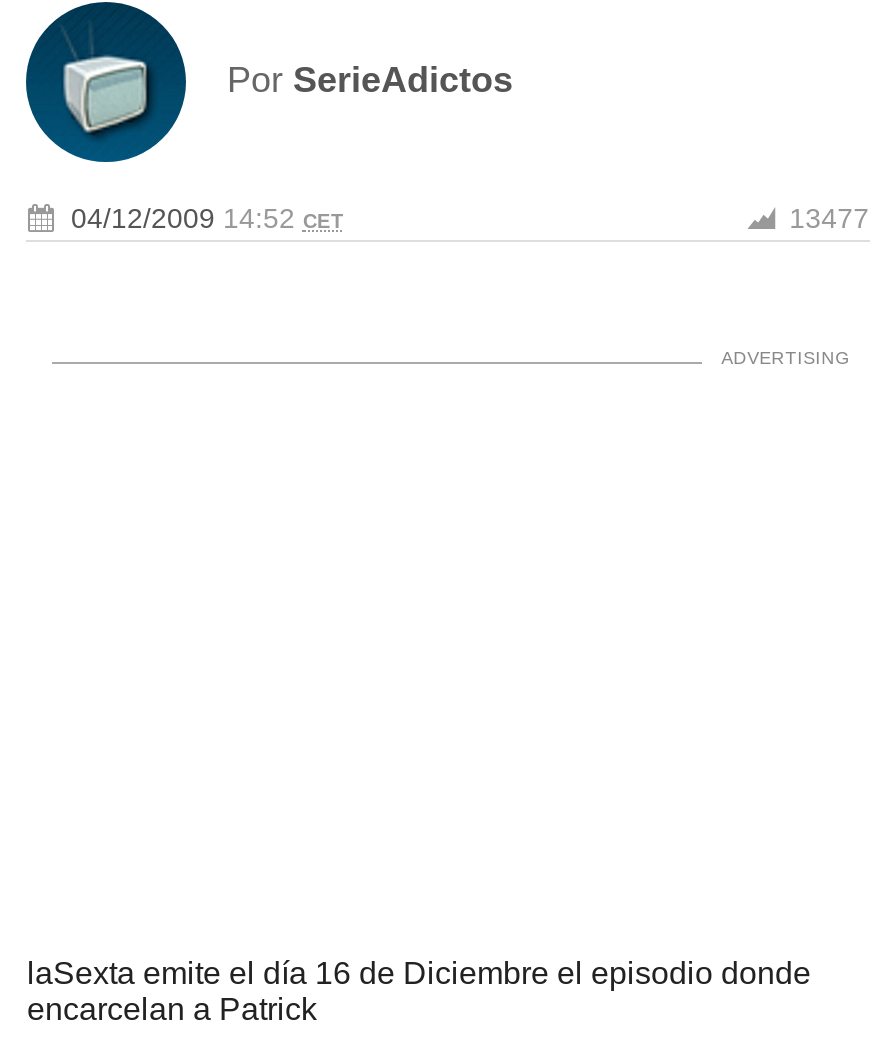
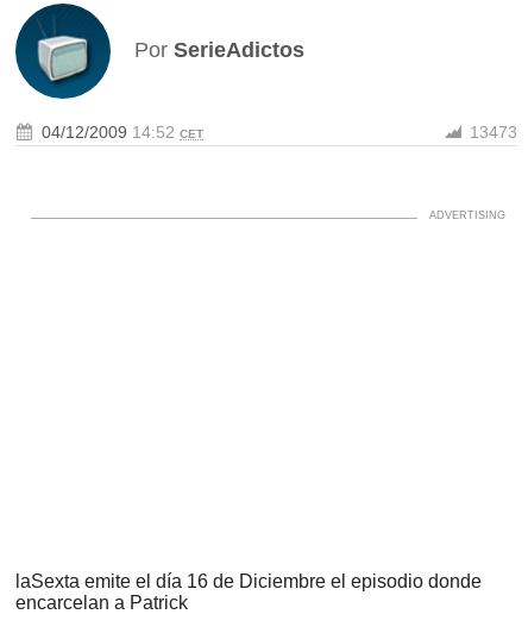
- 13477
+ 13473
